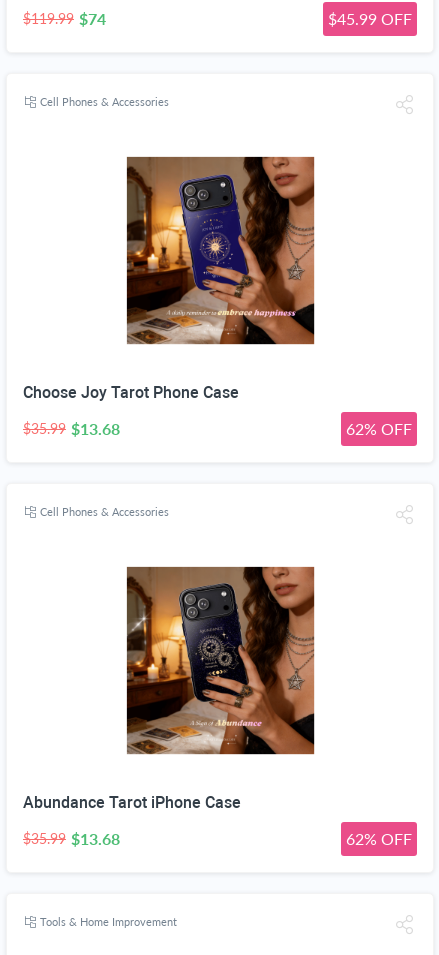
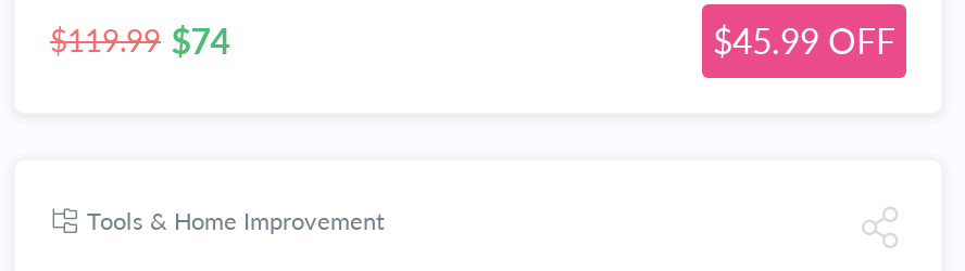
- Cell Phones & Accessories

- [image]
- Choose Joy Tarot Phone Case
- $35.99 $13.68
- 62% OFF

- Cell Phones & Accessories

- [image]
- Abundance Tarot iPhone Case
- $35.99 $13.68
- 62% OFF
